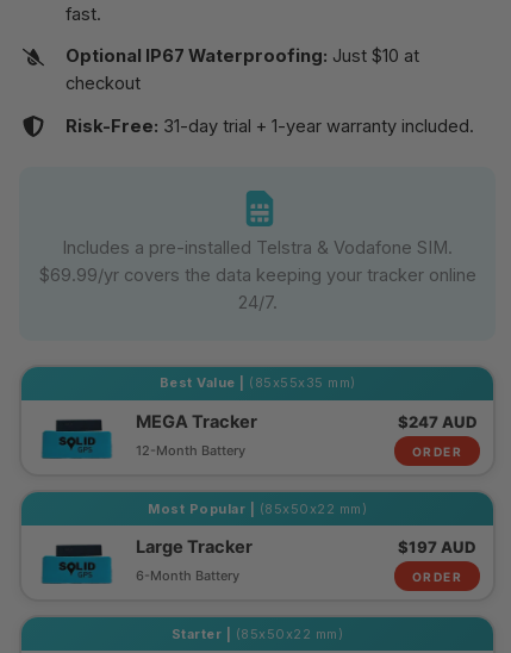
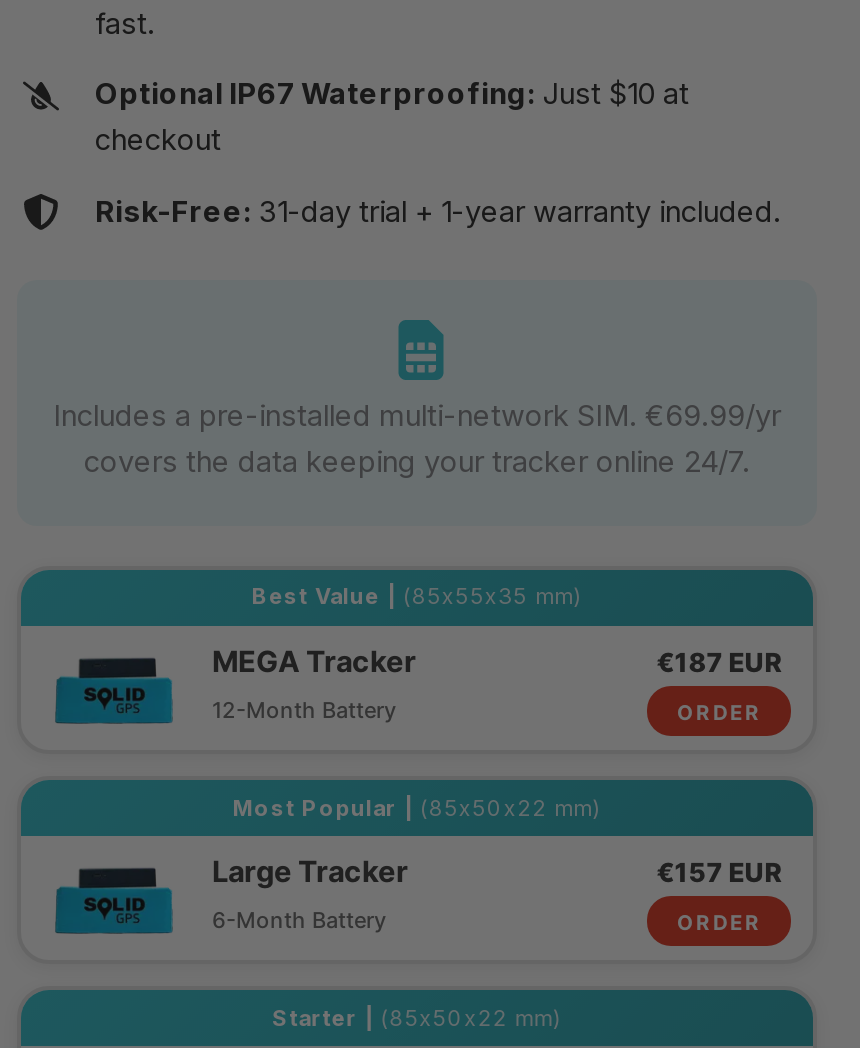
- Includes a pre-installed Telstra & Vodafone SIM.
- $69.99/yr covers the data keeping your tracker online
- 24/7.
+ Includes a pre-installed multi-network SIM. €69.99/yr
+ covers the data keeping your tracker online 24/7.

- $247 AUD
+ €187 EUR

- $197 AUD
+ €157 EUR
